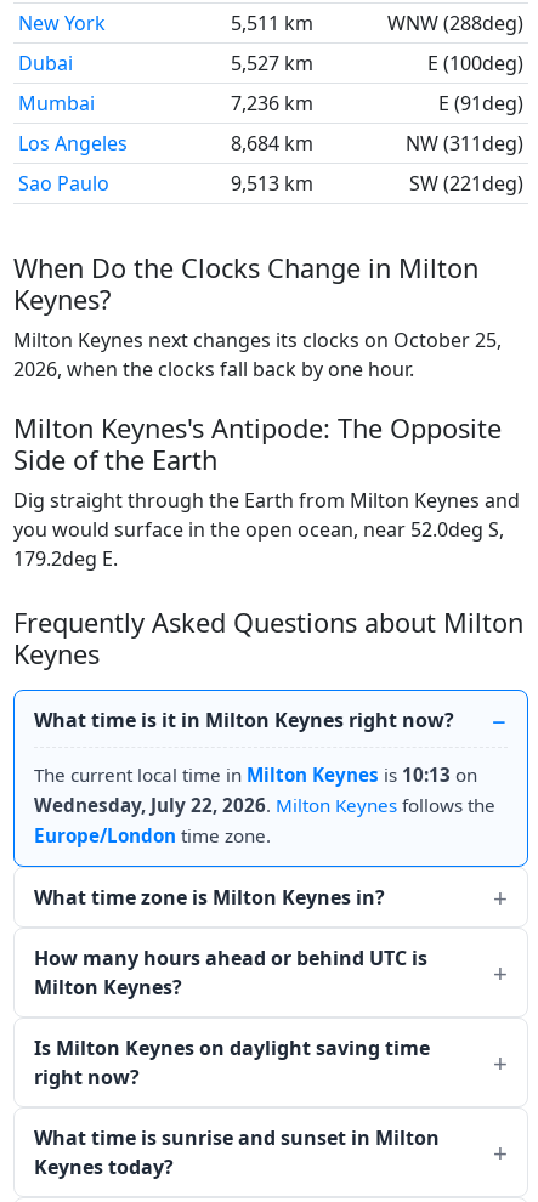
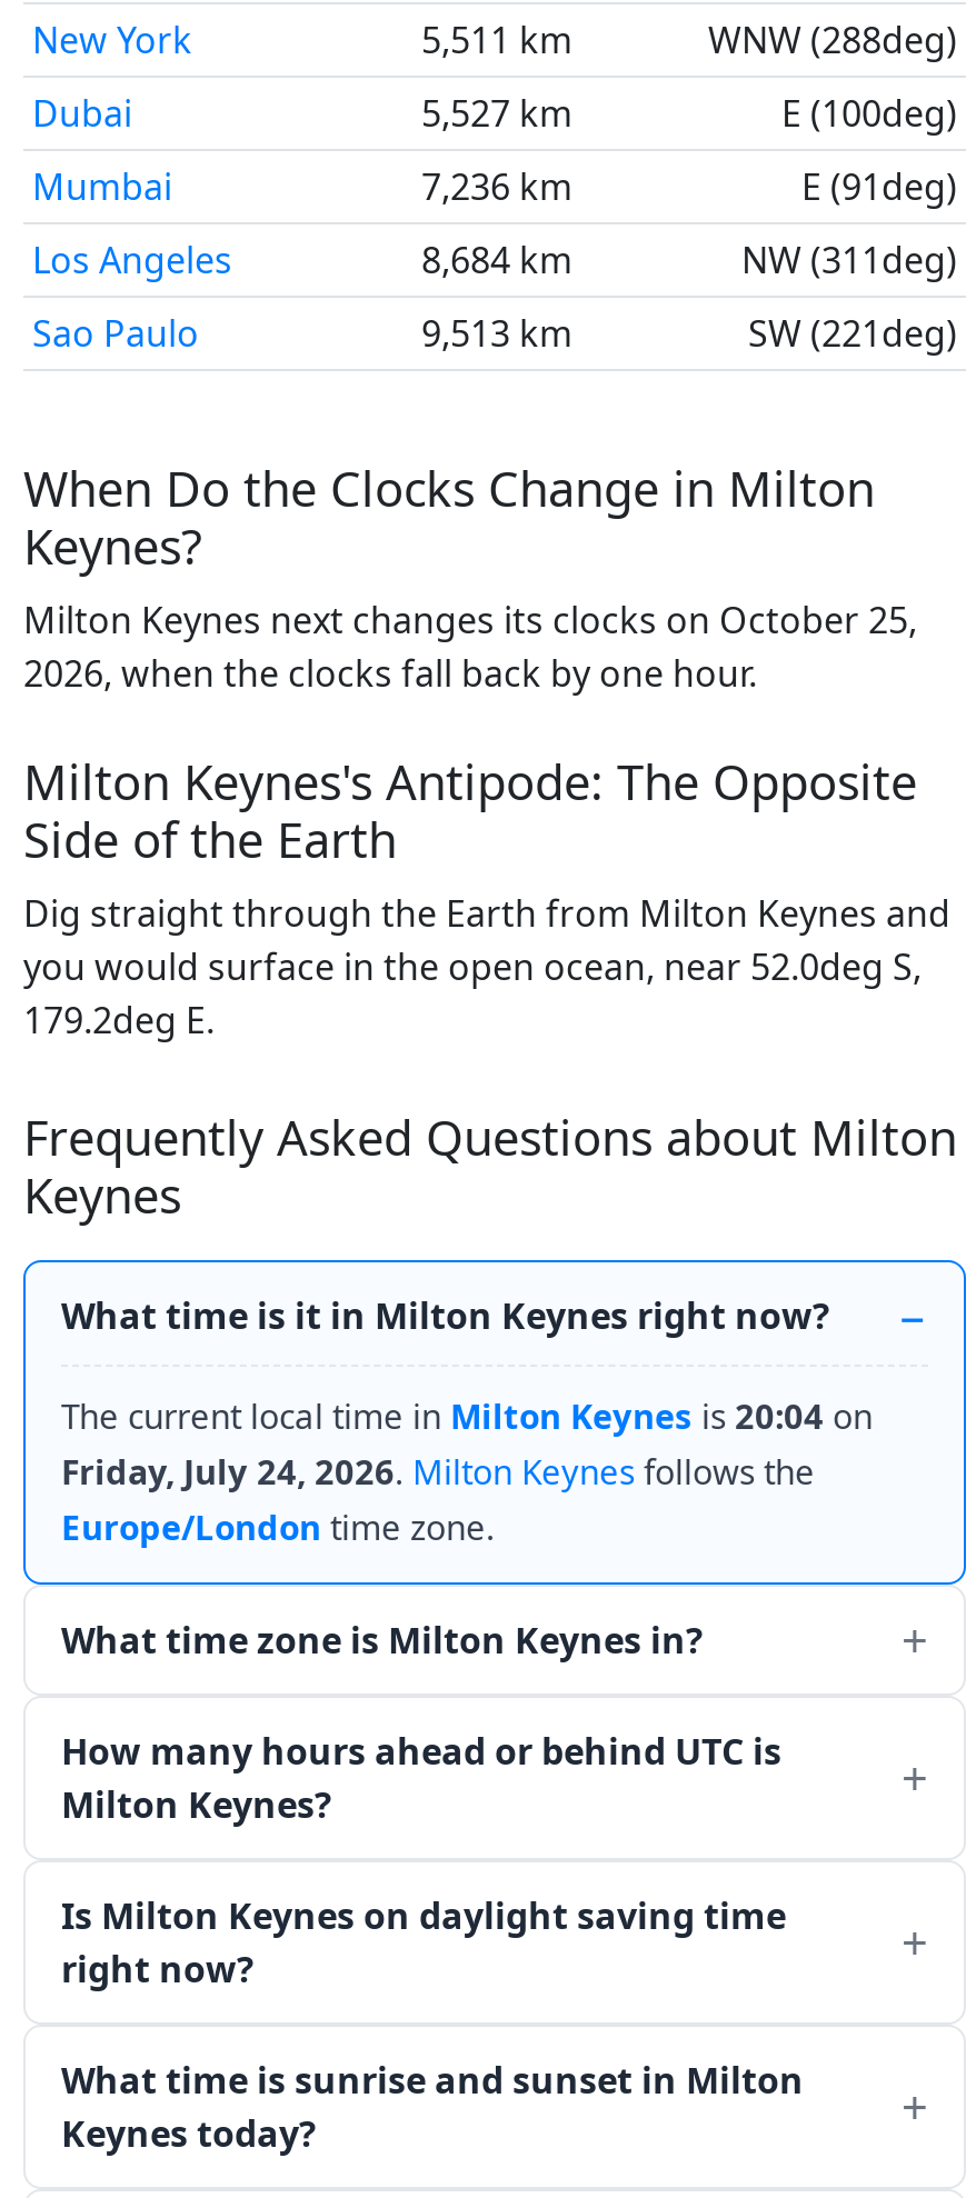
- The current local time in Milton Keynes is 10:13 on
+ The current local time in Milton Keynes is 20:04 on

- Wednesday, July 22, 2026. Milton Keynes follows the
+ Friday, July 24, 2026. Milton Keynes follows the
